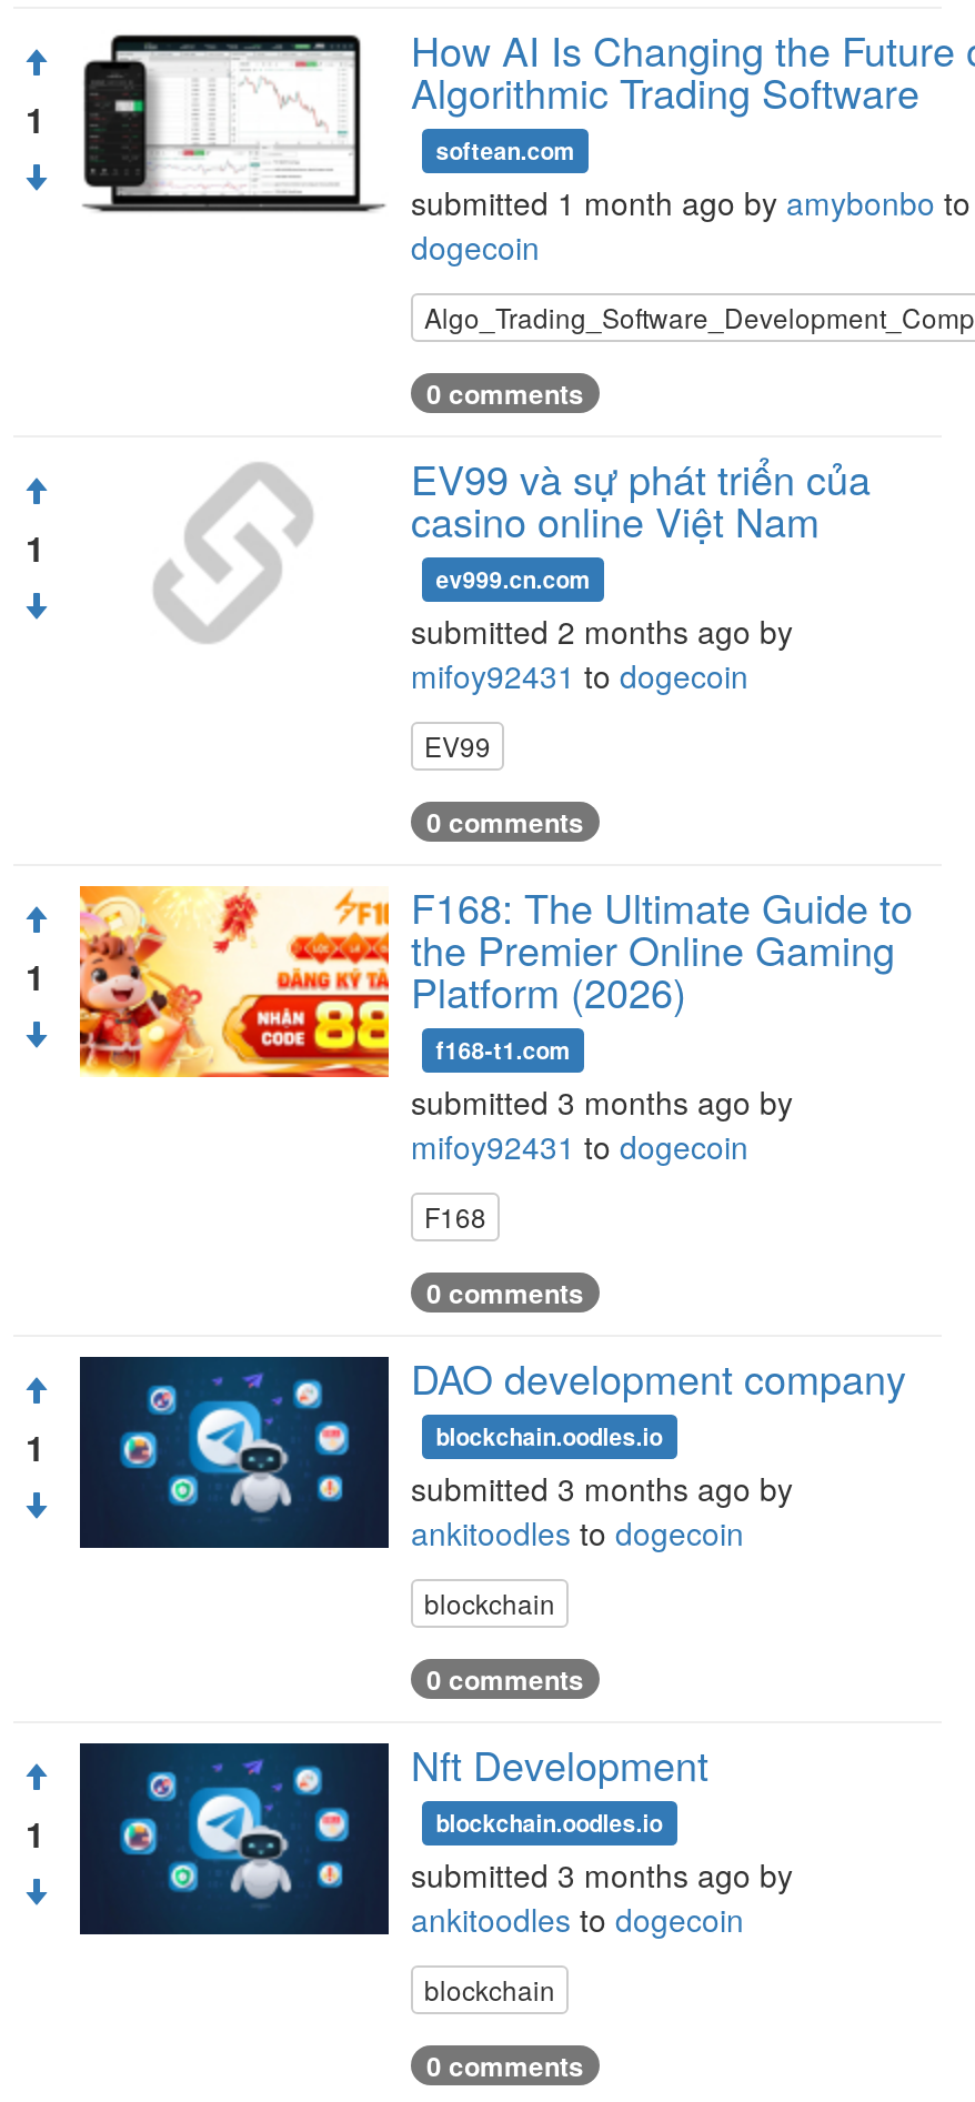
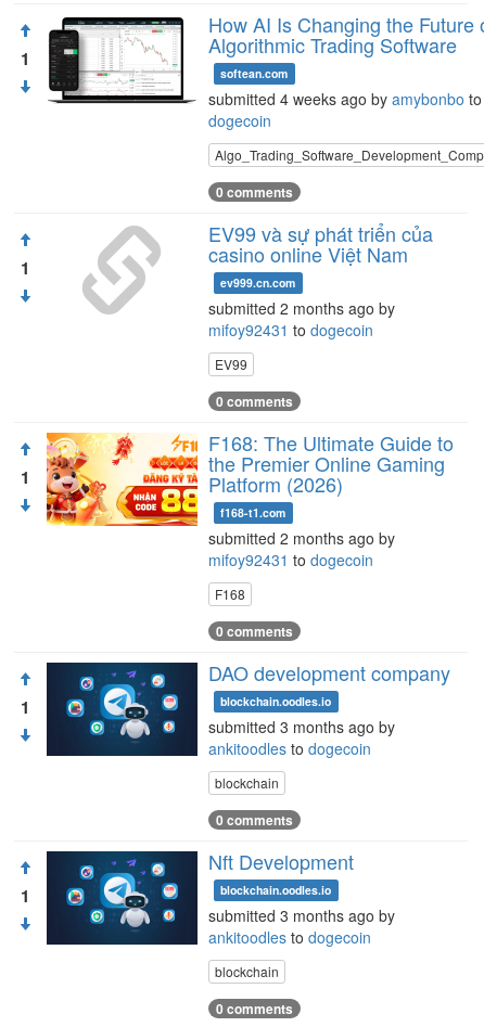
- submitted 1 month ago by amybonbo to
+ submitted 4 weeks ago by amybonbo to

- submitted 3 months ago by
+ submitted 2 months ago by
